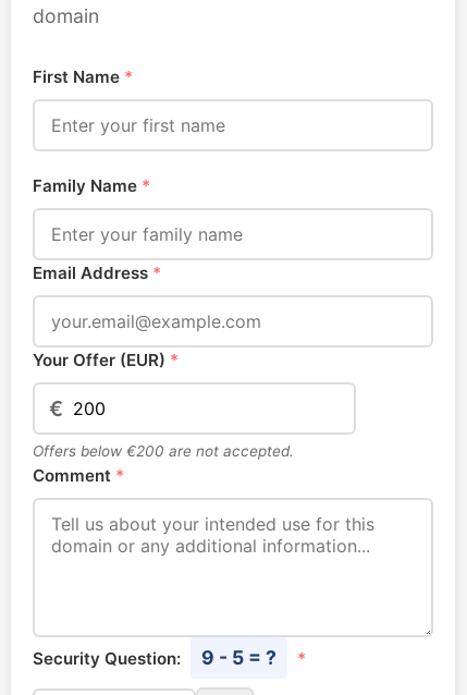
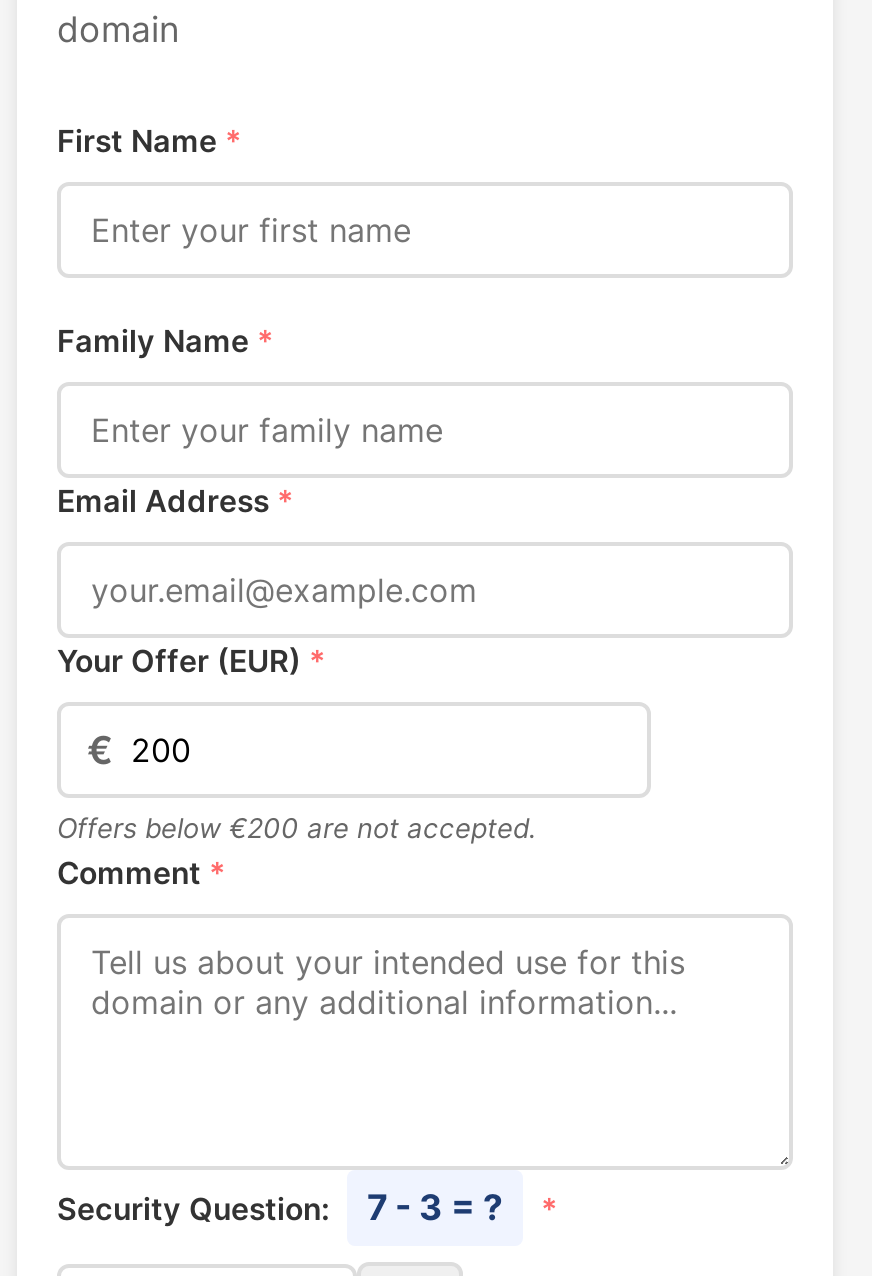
- 9 - 5 = ?
+ 7 - 3 = ?
